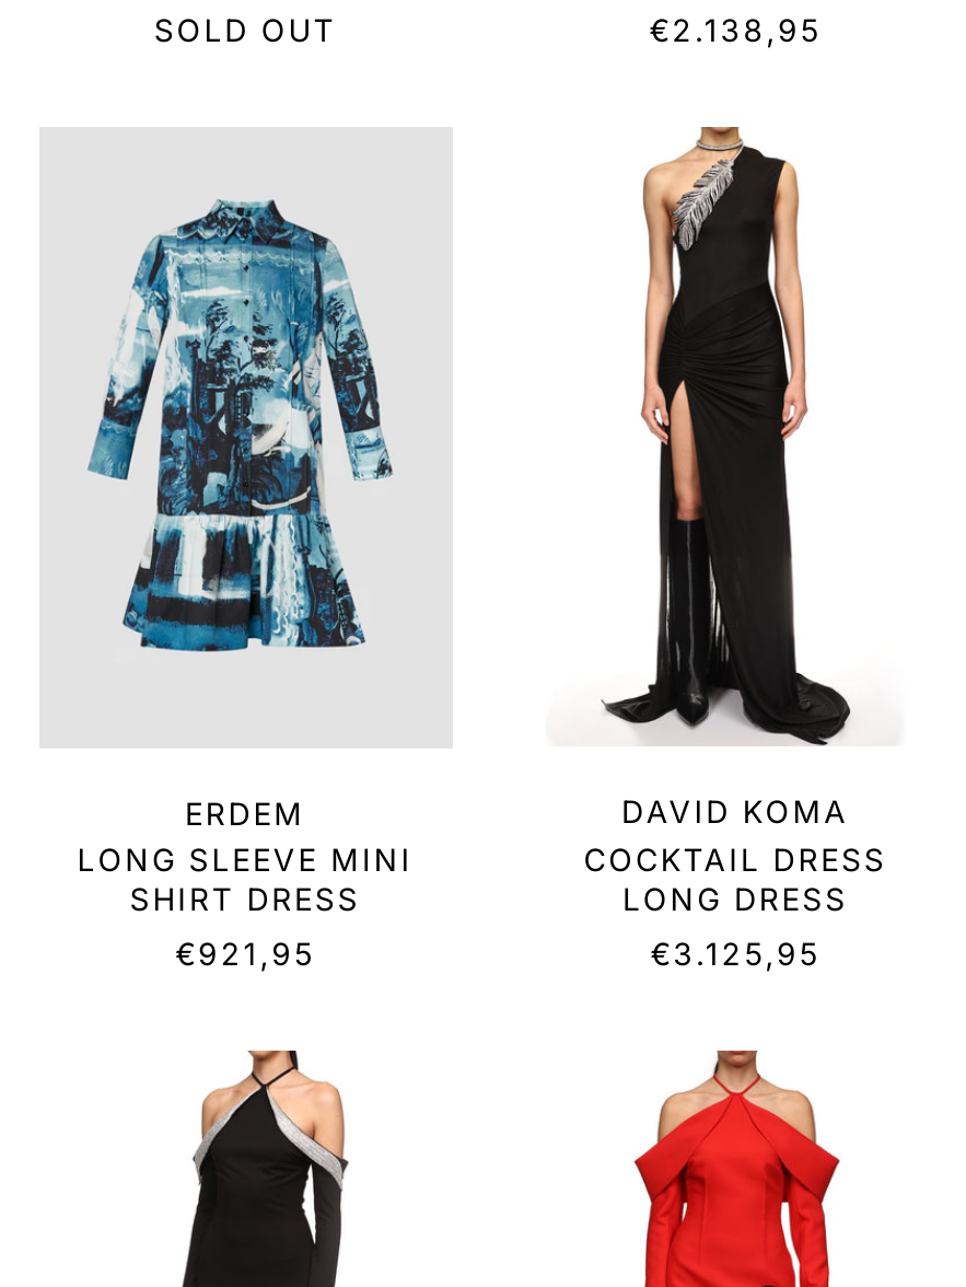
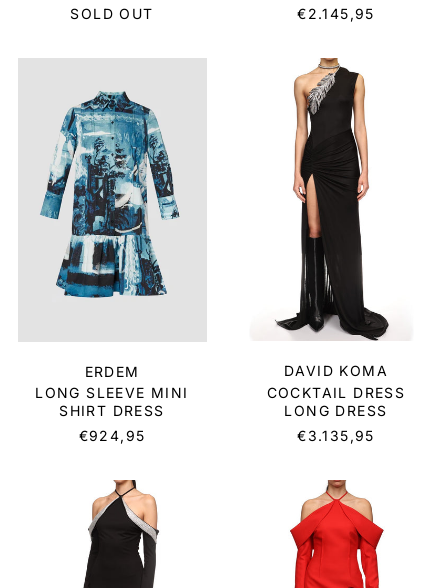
- €2.138,95
+ €2.145,95

- €921,95
+ €924,95

- €3.125,95
+ €3.135,95
